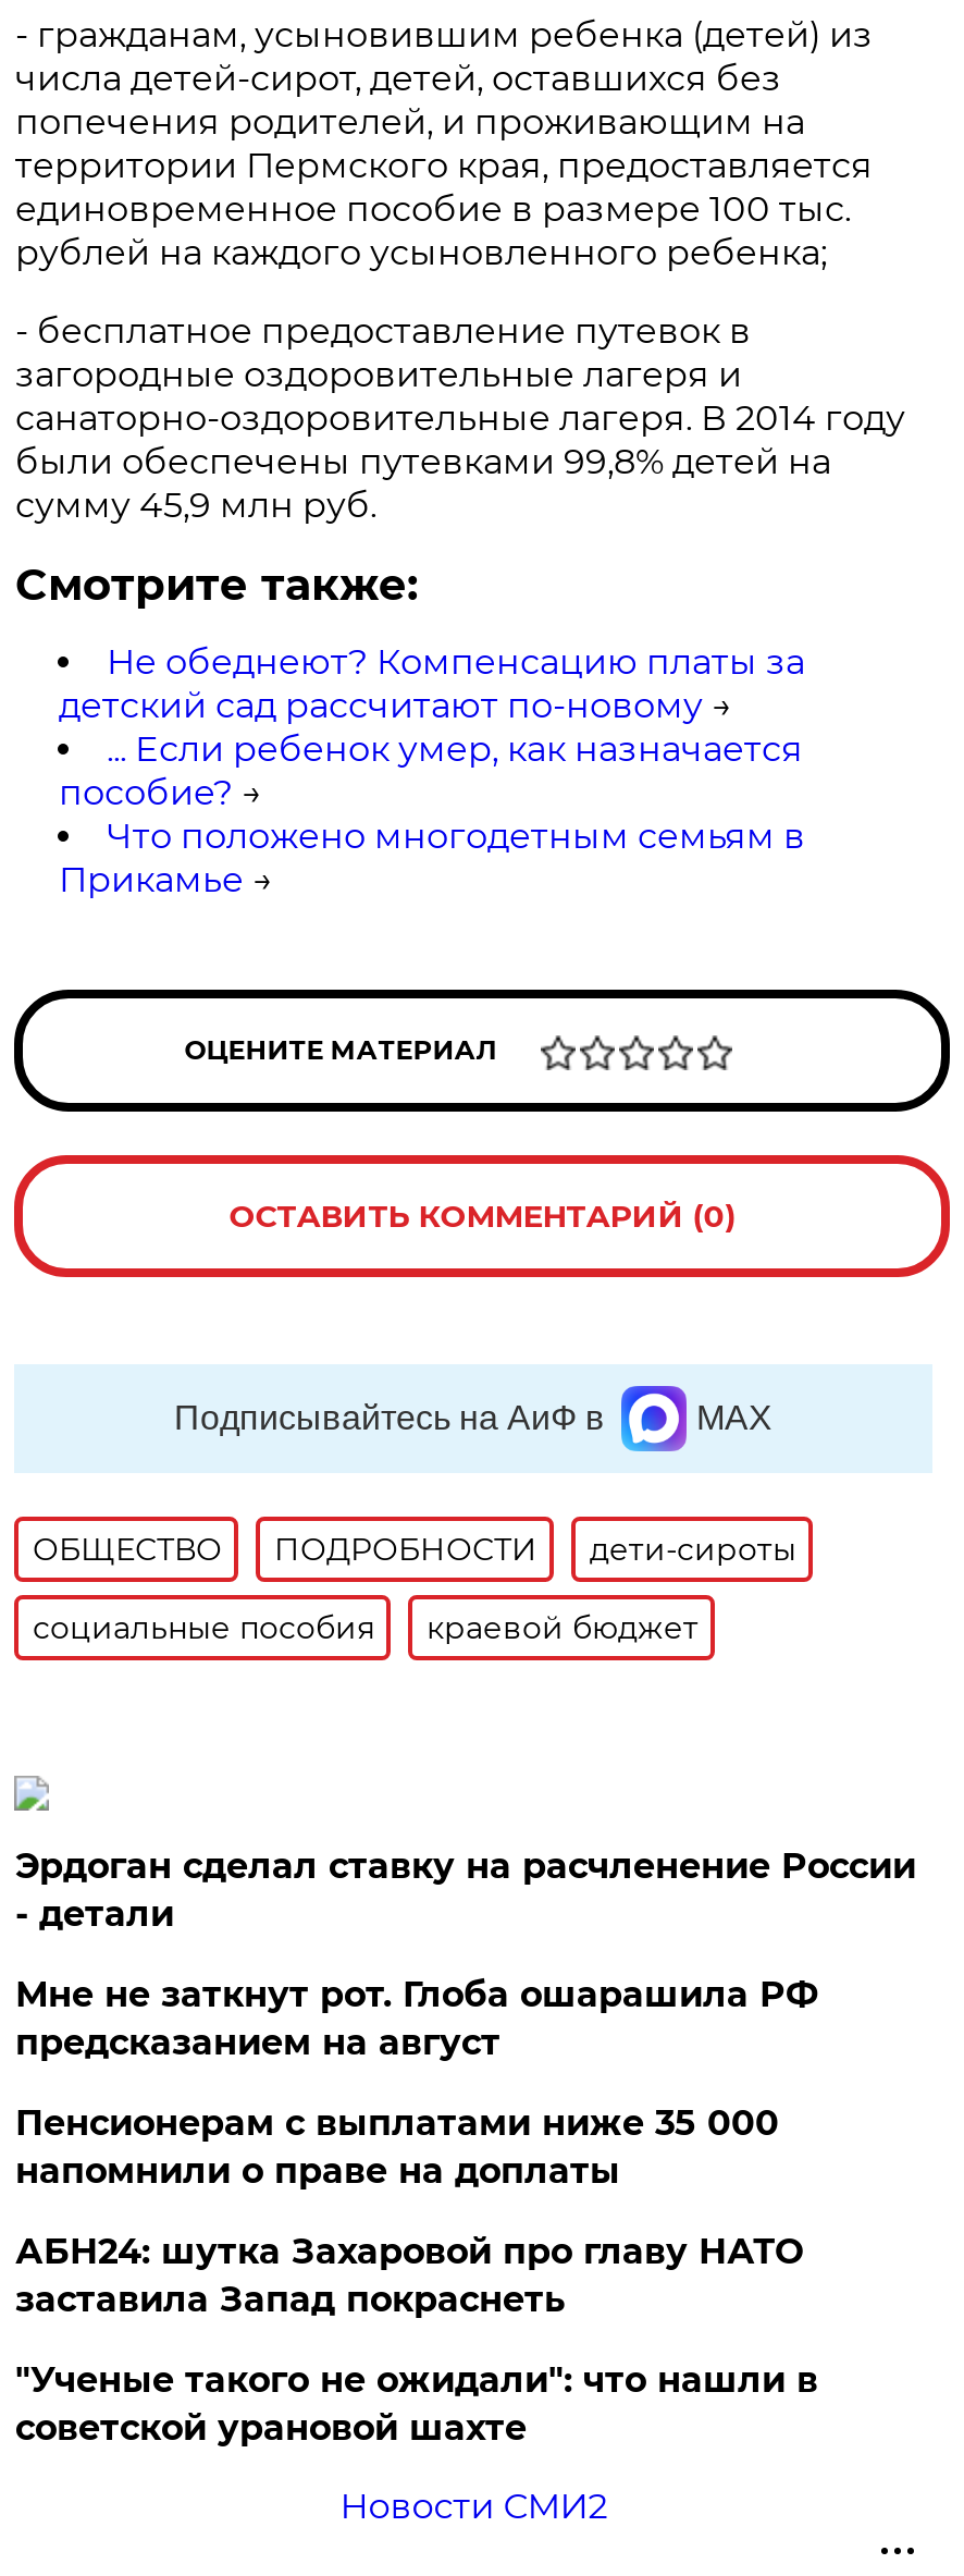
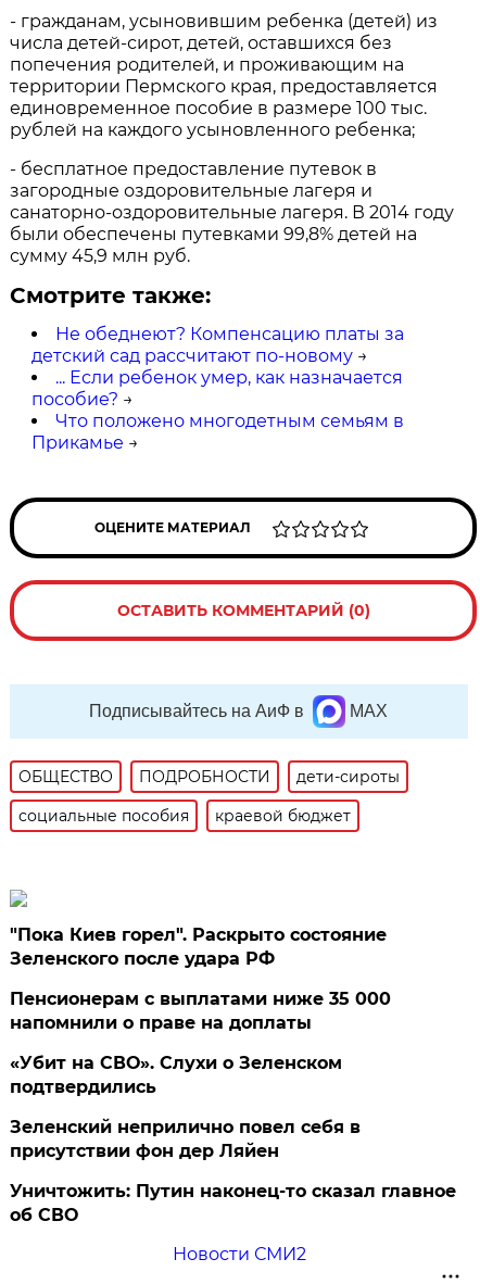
- Эрдоган сделал ставку на расчленение России
- - детали
- Мне не заткнут рот. Глоба ошарашила РФ
- предсказанием на август
+ "Пока Киев горел". Раскрыто состояние
+ Зеленского после удара РФ

moved up: Пенсионерам с выплатами ниже 35 000 | напомнили о праве на доплаты

- АБН24: шутка Захаровой про главу НАТО
- заставила Запад покраснеть
- "Ученые такого не ожидали": что нашли в
- советской урановой шахте
+ «Убит на СВО». Слухи о Зеленском
+ подтвердились
+ Зеленский неприлично повел cебя в
+ присутствии фон дер Ляйен
+ Уничтожить: Путин наконец-то сказал главное
+ об СВО
